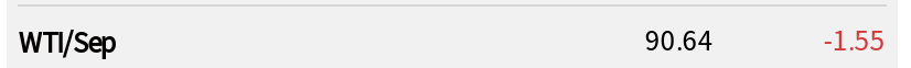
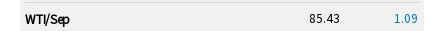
- 90.64
+ 85.43

- -1.55
+ 1.09
